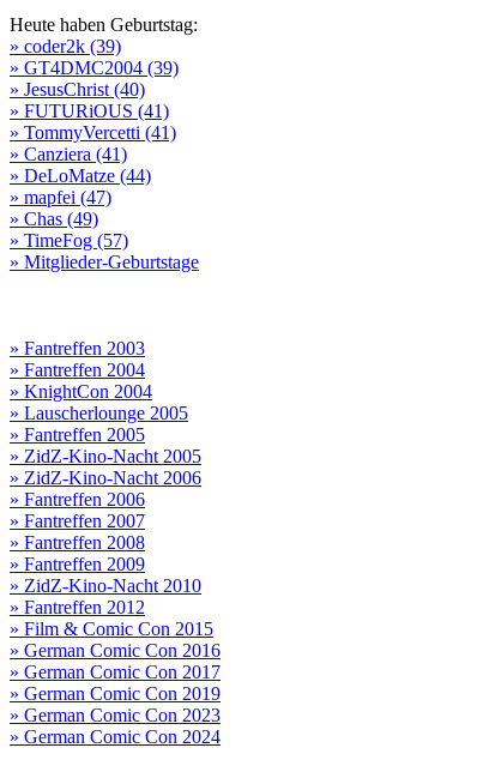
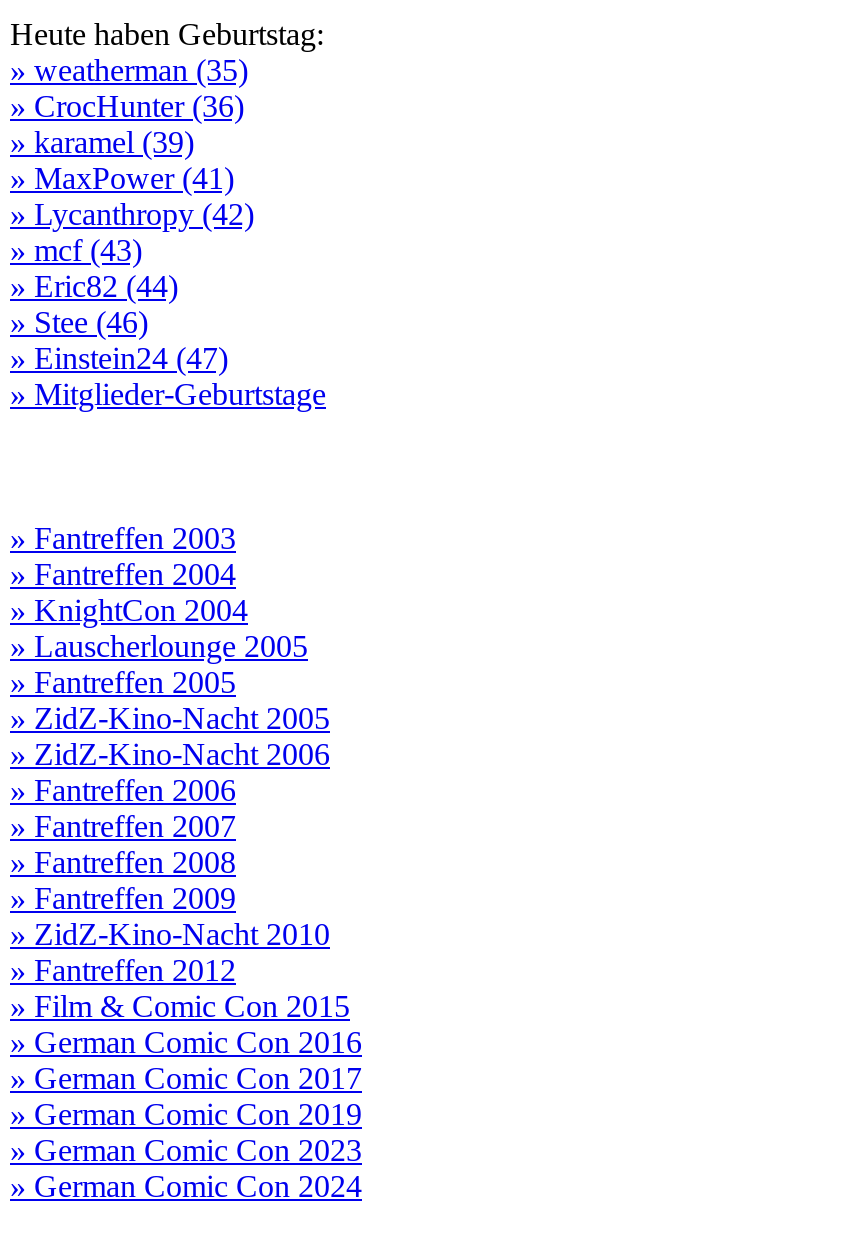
- » coder2k (39)
- » GT4DMC2004 (39)
- » JesusChrist (40)
- » FUTURiOUS (41)
- » TommyVercetti (41)
- » Canziera (41)
- » DeLoMatze (44)
- » mapfei (47)
- » Chas (49)
- » TimeFog (57)
+ » weatherman (35)
+ » CrocHunter (36)
+ » karamel (39)
+ » MaxPower (41)
+ » Lycanthropy (42)
+ » mcf (43)
+ » Eric82 (44)
+ » Stee (46)
+ » Einstein24 (47)
